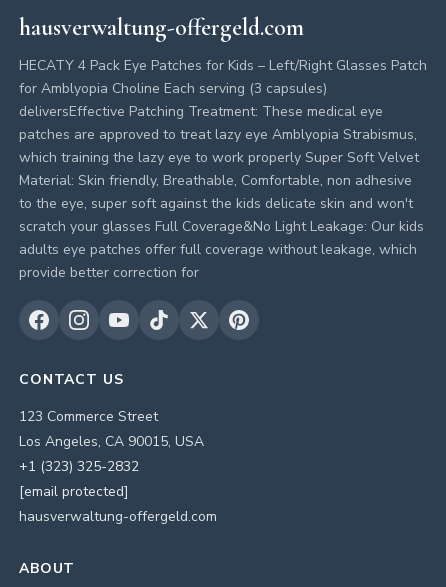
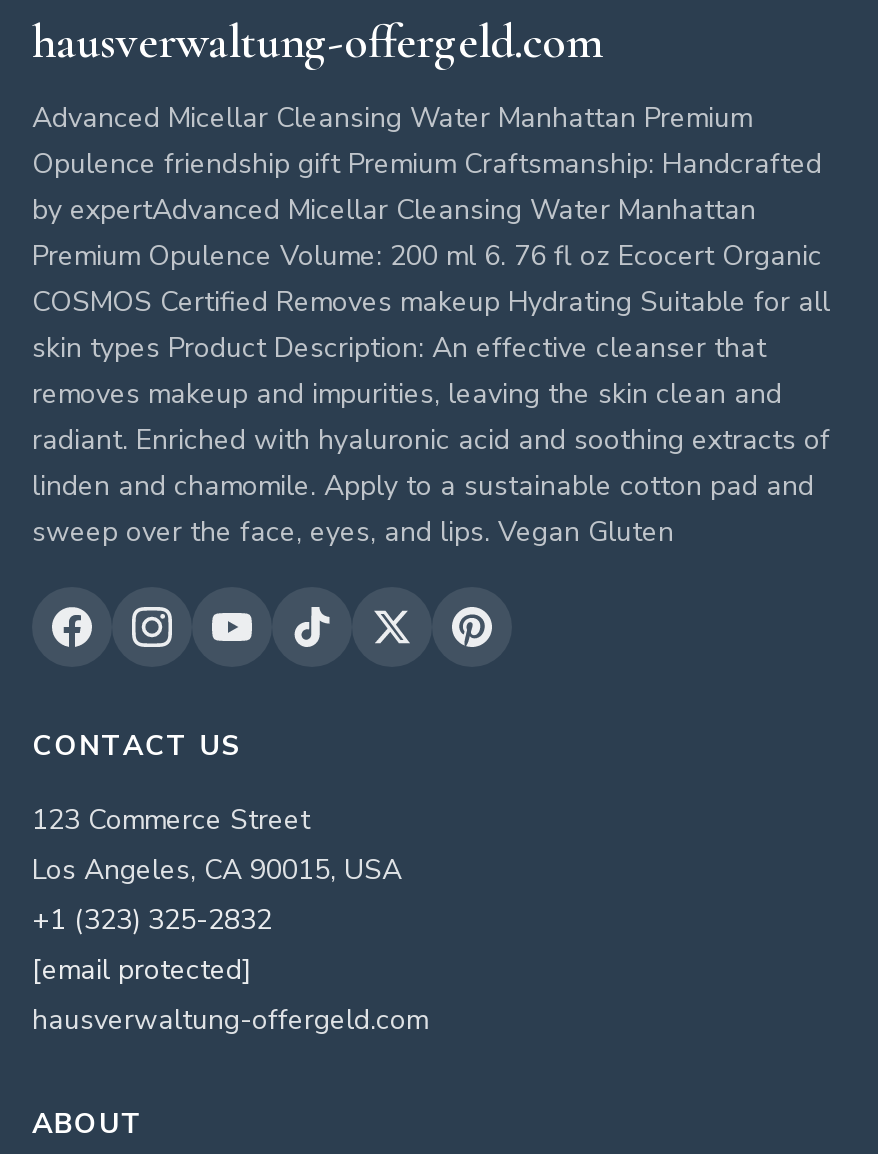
- HECATY 4 Pack Eye Patches for Kids – Left/Right Glasses Patch
- for Amblyopia Choline Each serving (3 capsules)
- deliversEffective Patching Treatment: These medical eye
- patches are approved to treat lazy eye Amblyopia Strabismus,
- which training the lazy eye to work properly Super Soft Velvet
- Material: Skin friendly, Breathable, Comfortable, non adhesive
- to the eye, super soft against the kids delicate skin and won't
- scratch your glasses Full Coverage&No Light Leakage: Our kids
- adults eye patches offer full coverage without leakage, which
- provide better correction for
+ Advanced Micellar Cleansing Water Manhattan Premium
+ Opulence friendship gift Premium Craftsmanship: Handcrafted
+ by expertAdvanced Micellar Cleansing Water Manhattan
+ Premium Opulence Volume: 200 ml 6. 76 fl oz Ecocert Organic
+ COSMOS Certified Removes makeup Hydrating Suitable for all
+ skin types Product Description: An effective cleanser that
+ removes makeup and impurities, leaving the skin clean and
+ radiant. Enriched with hyaluronic acid and soothing extracts of
+ linden and chamomile. Apply to a sustainable cotton pad and
+ sweep over the face, eyes, and lips. Vegan Gluten
